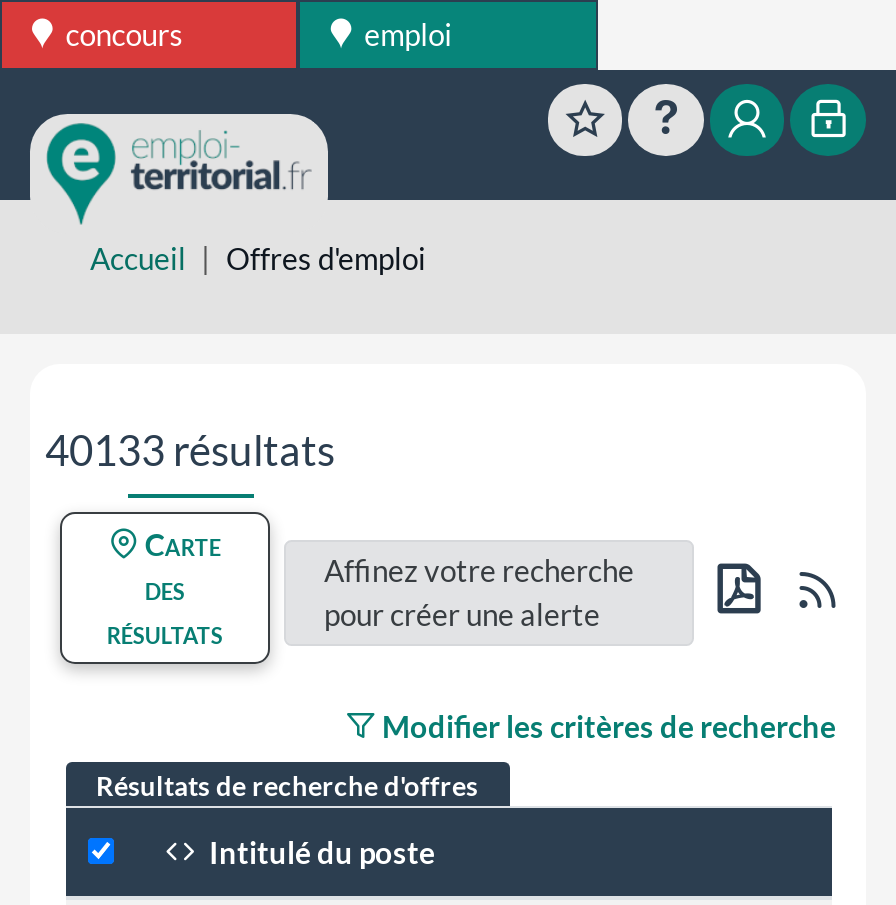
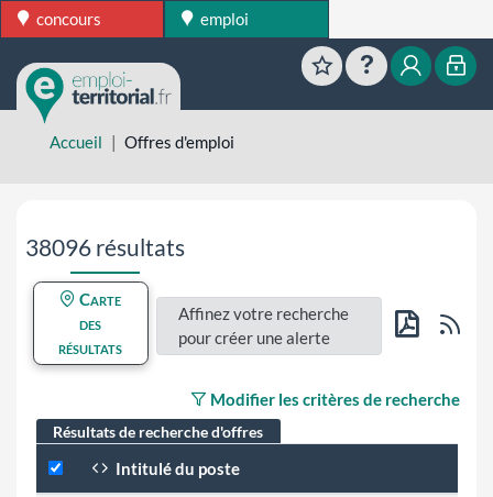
- 40133 résultats
+ 38096 résultats
